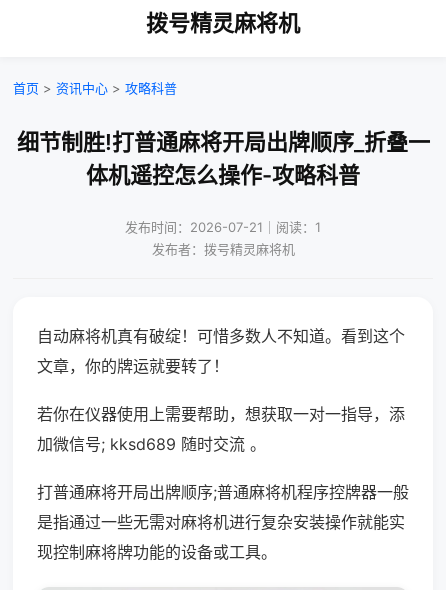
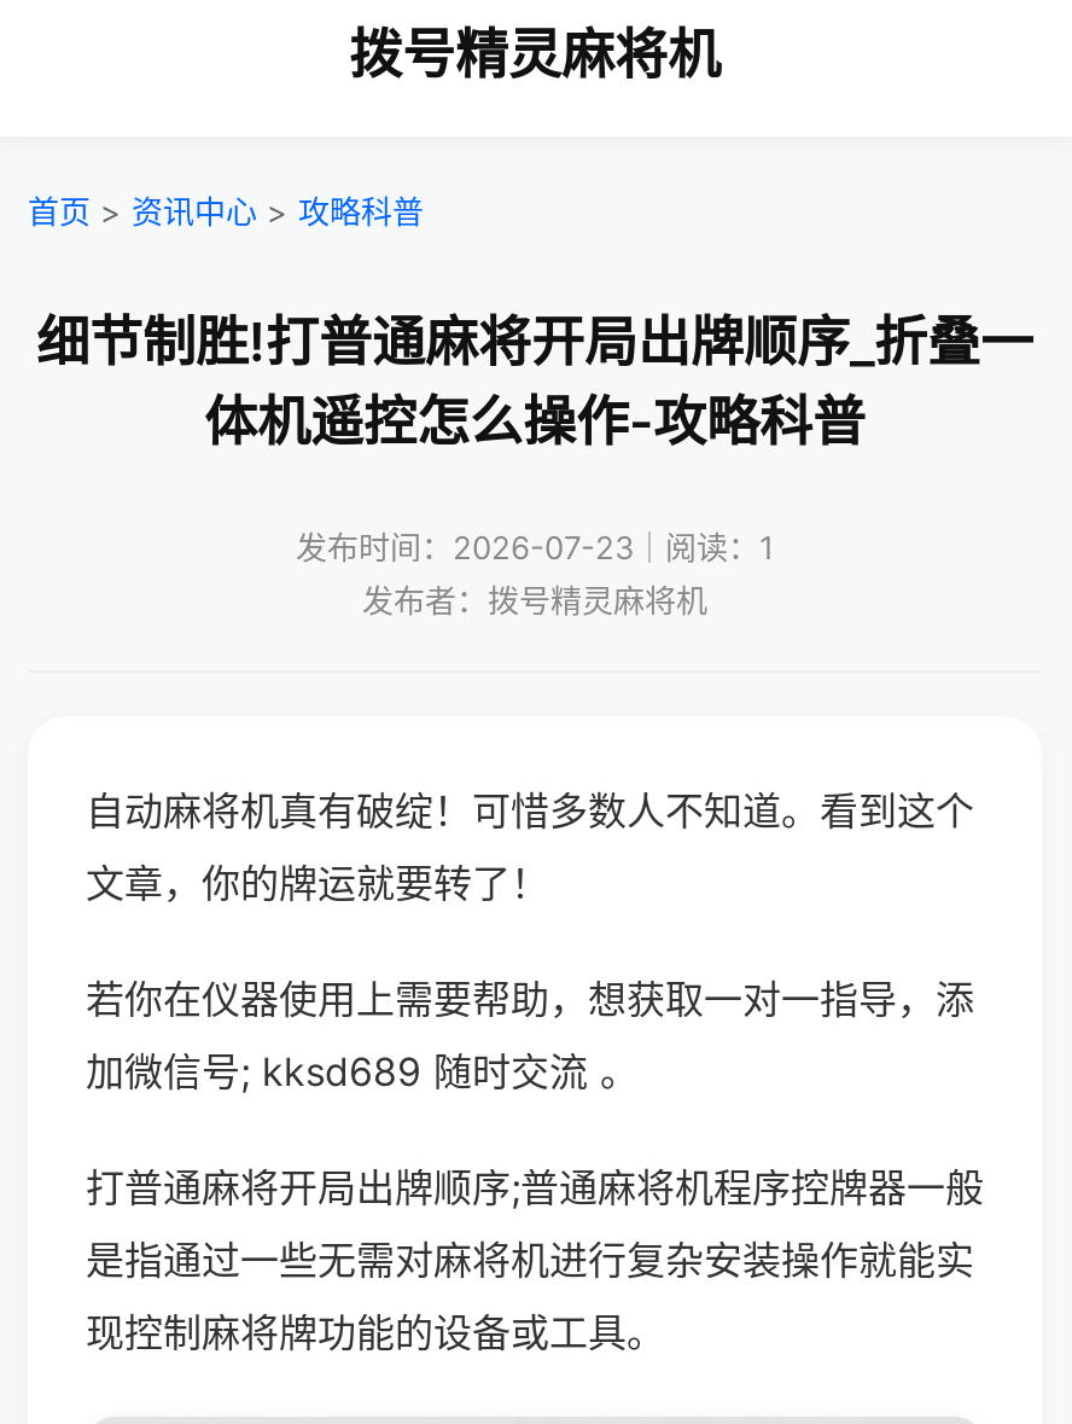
- 发布时间：2026-07-21｜阅读：1
+ 发布时间：2026-07-23｜阅读：1
